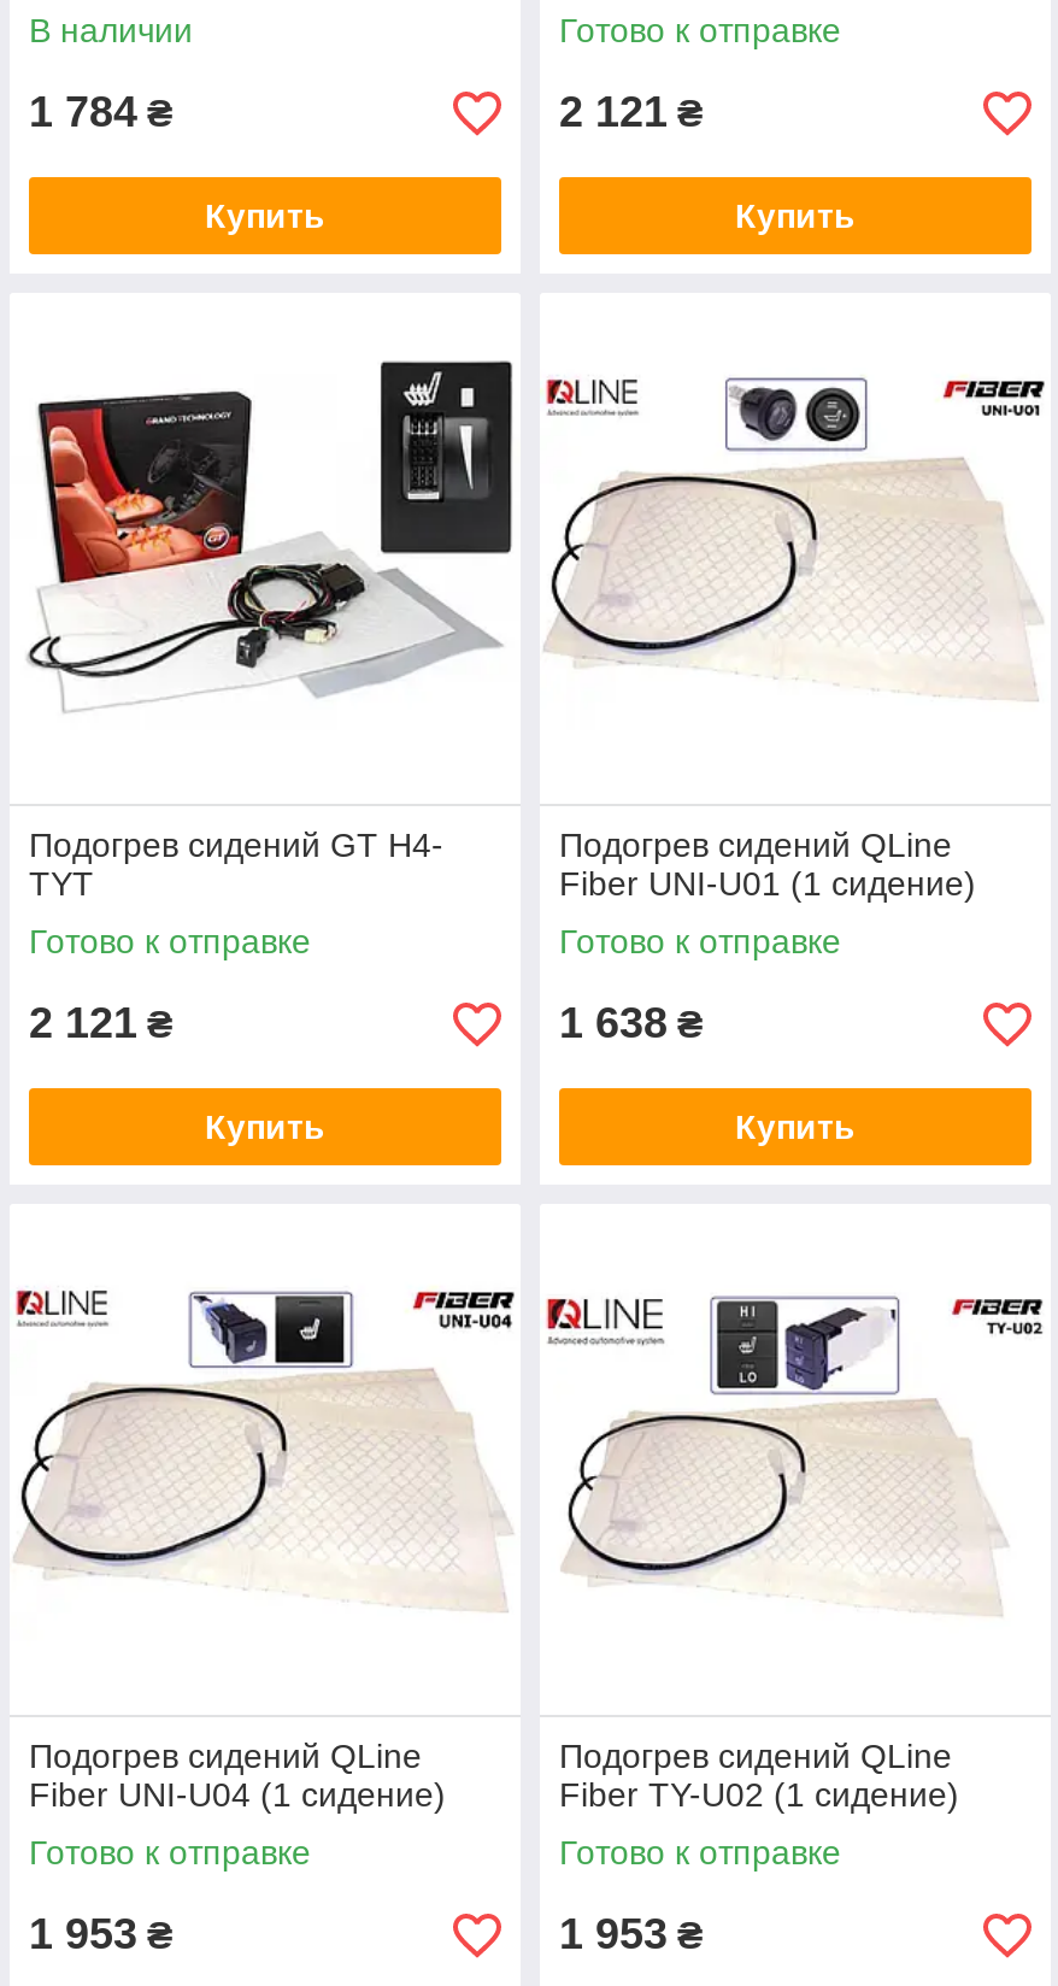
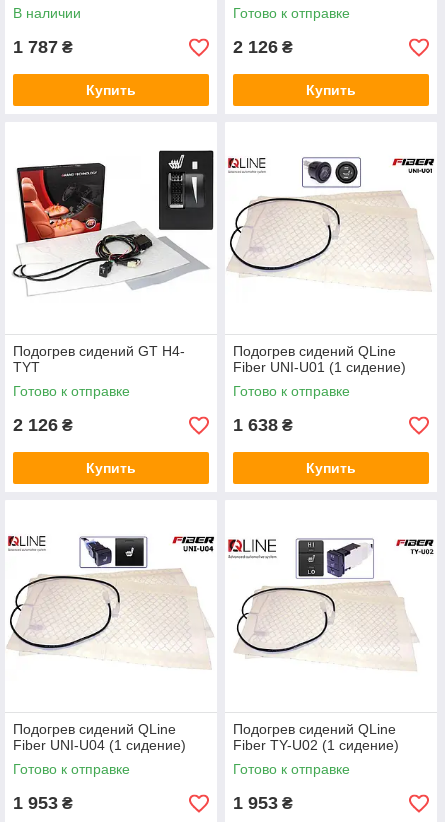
- 1 784 ₴
+ 1 787 ₴

- 2 121 ₴
+ 2 126 ₴

- 2 121 ₴
+ 2 126 ₴
